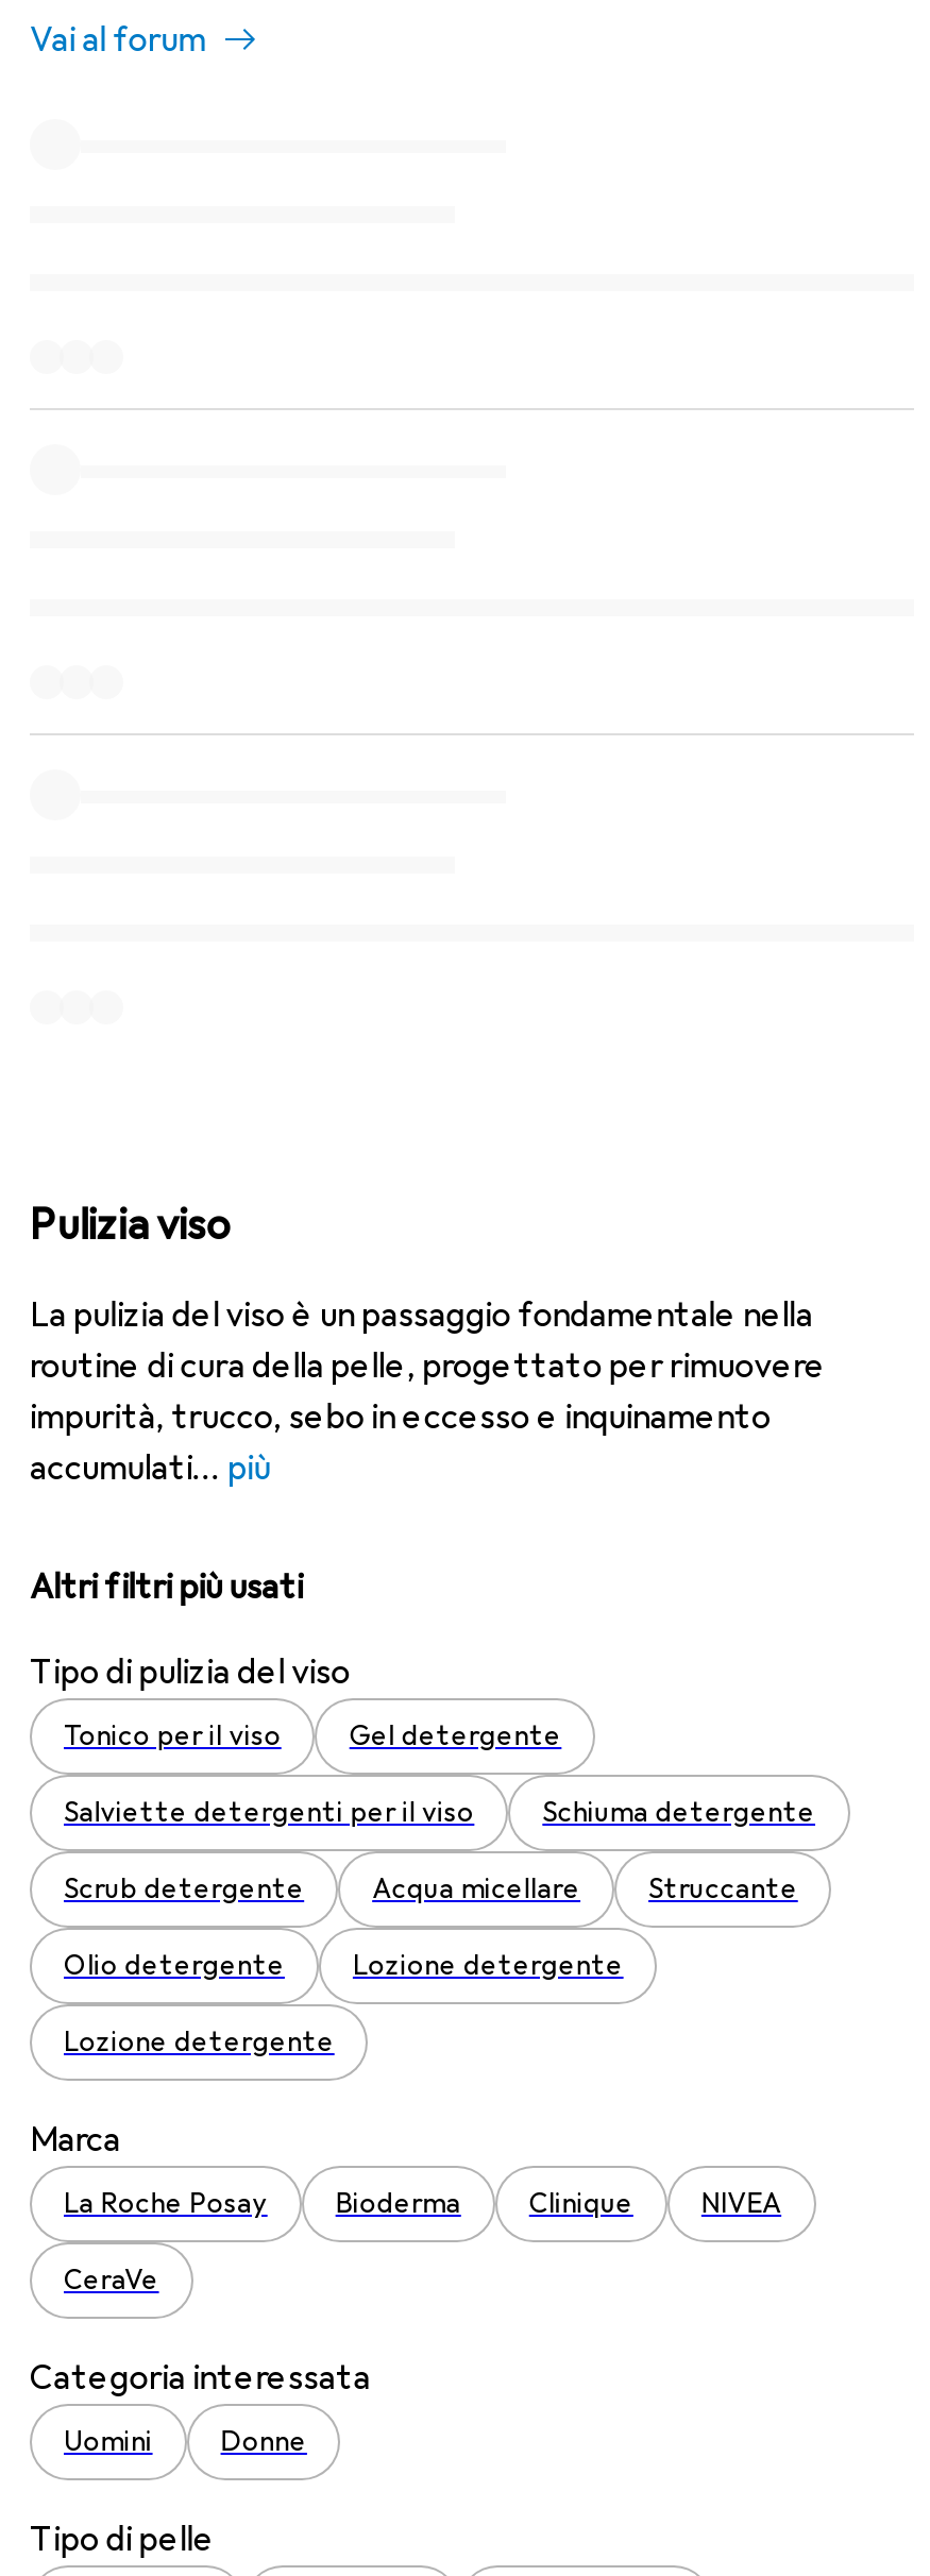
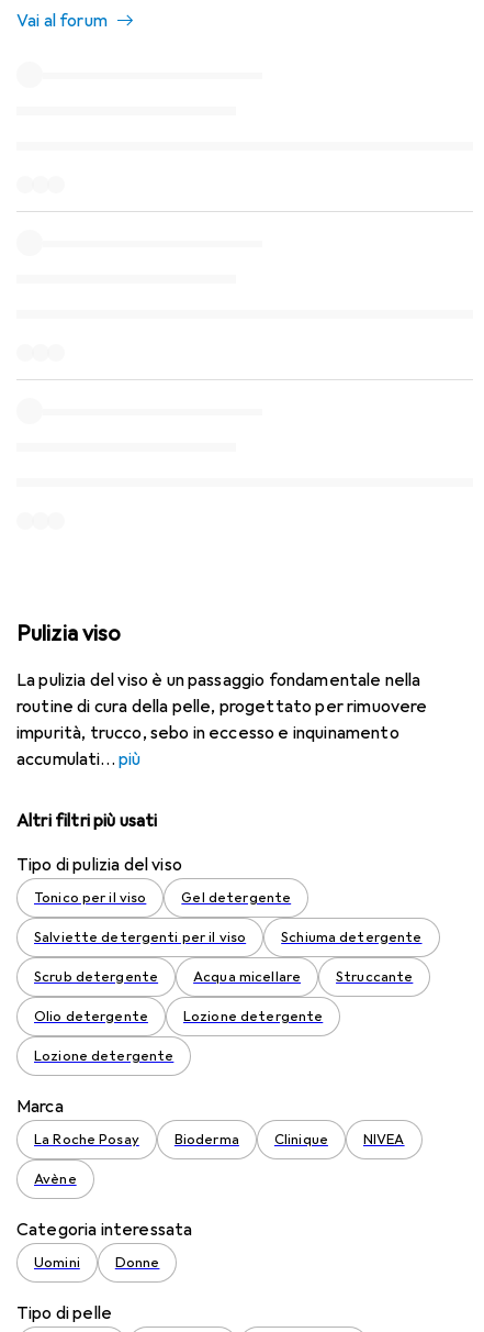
- CeraVe
+ Avène
